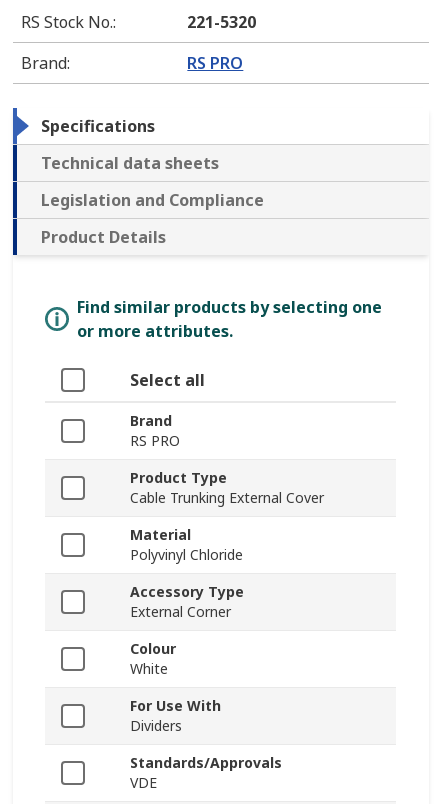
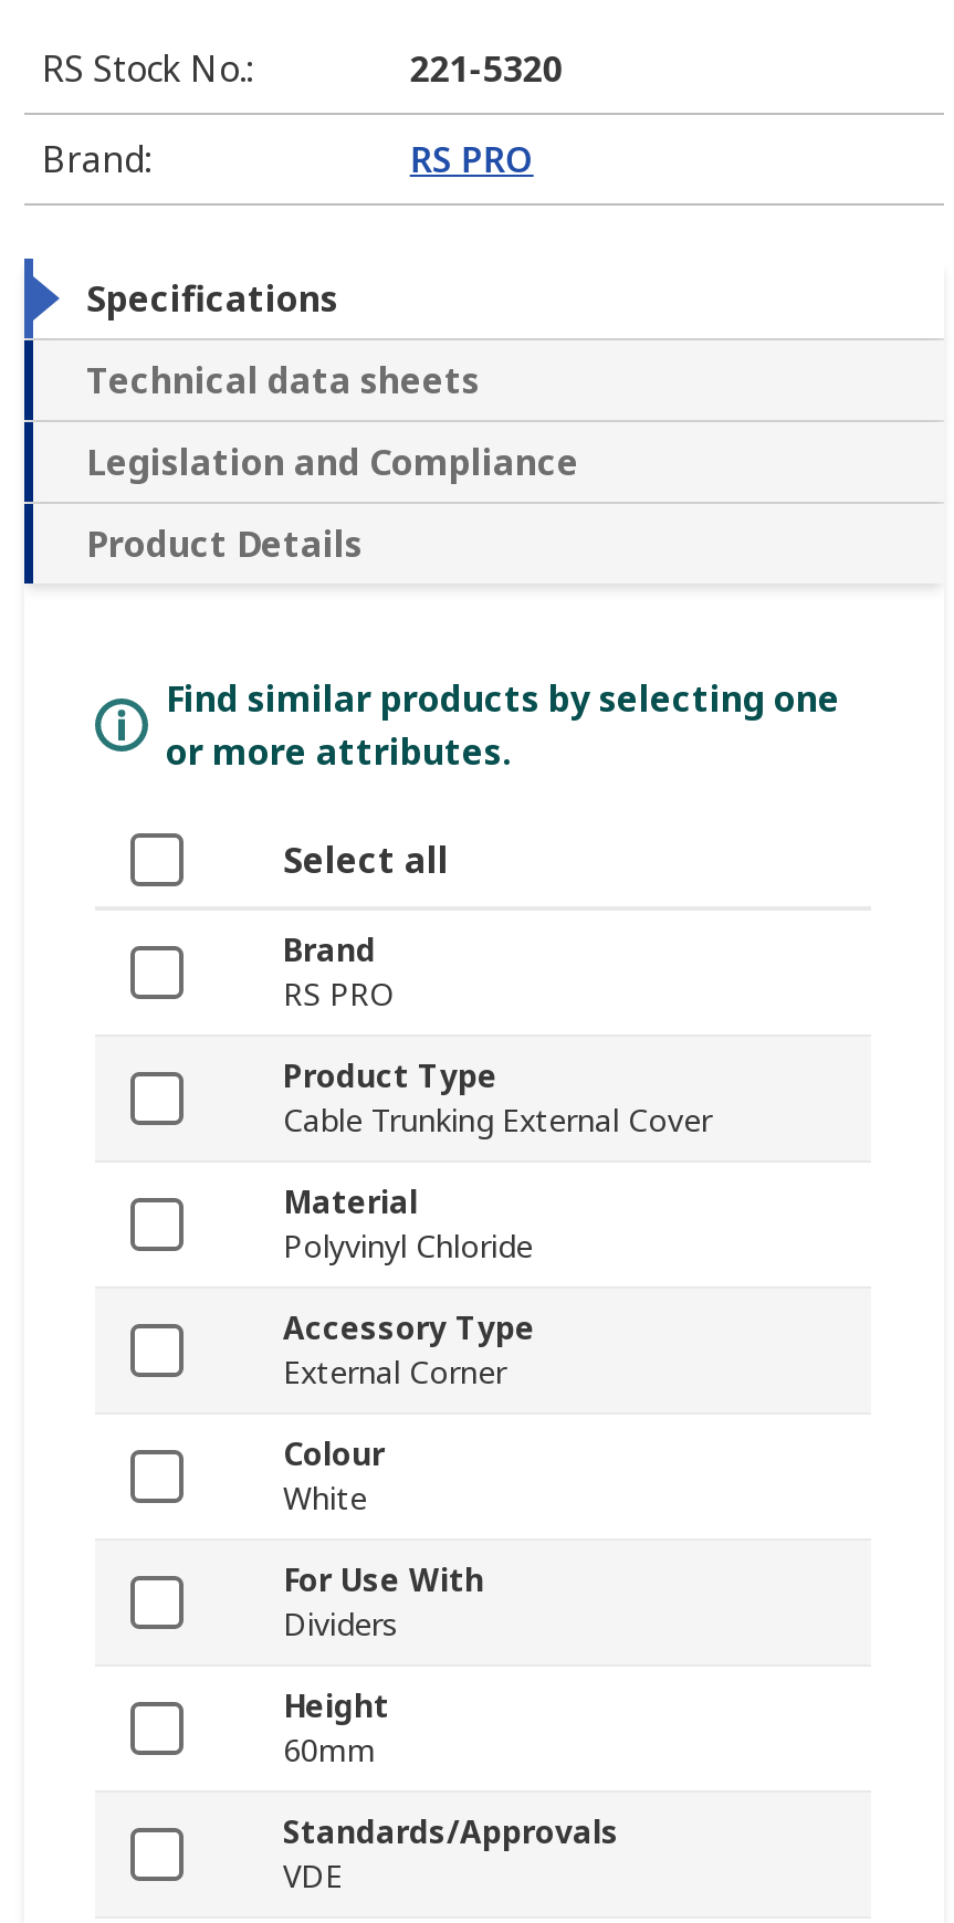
+ Height
+ 60mm
